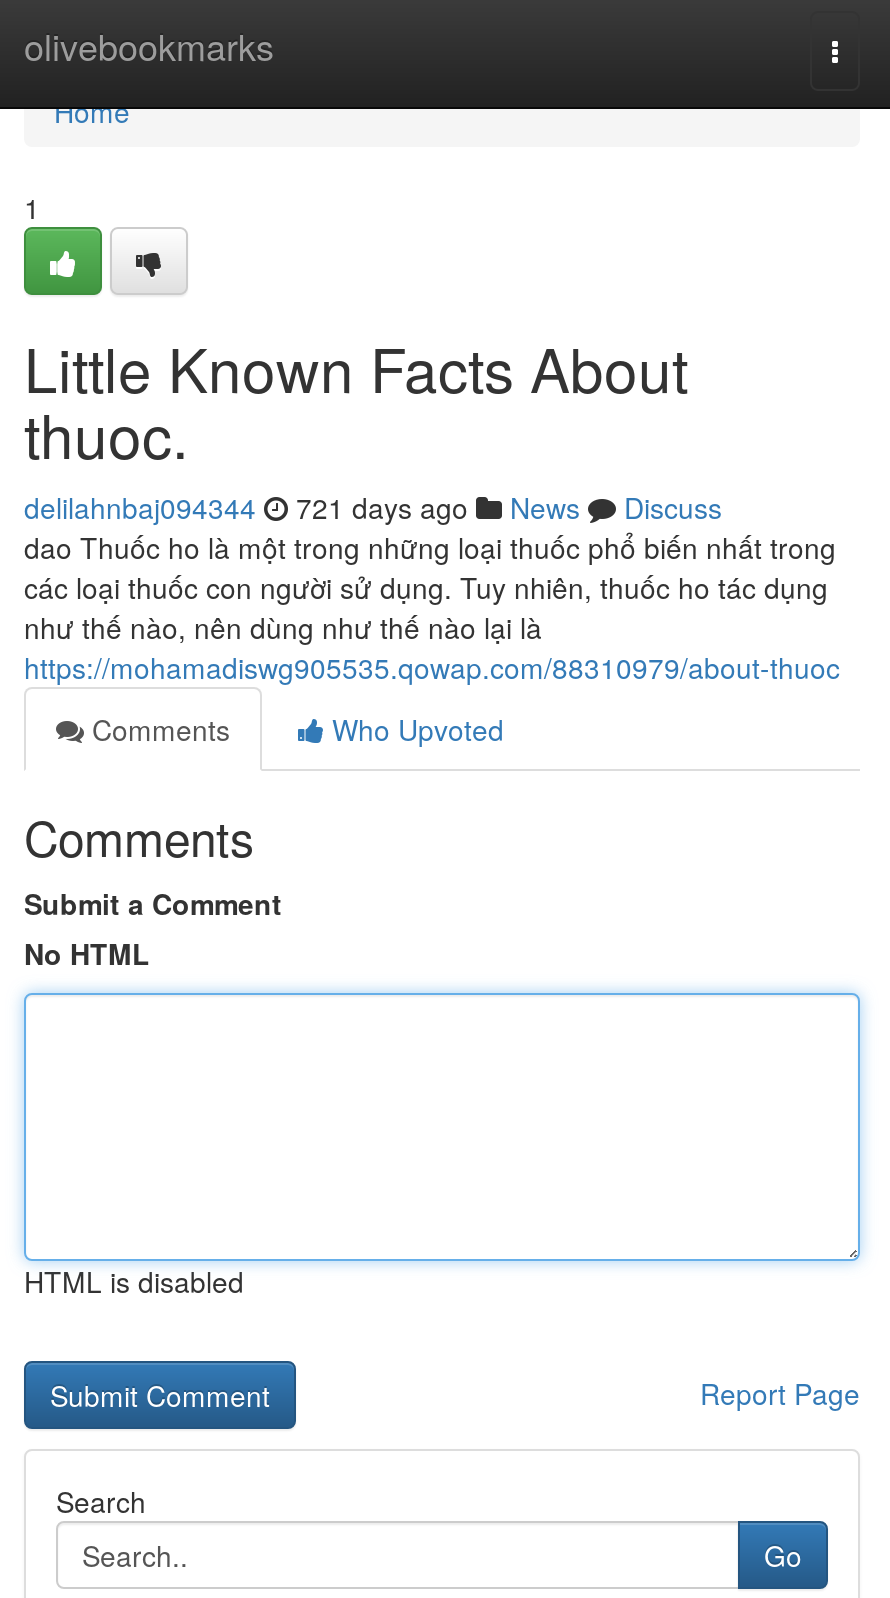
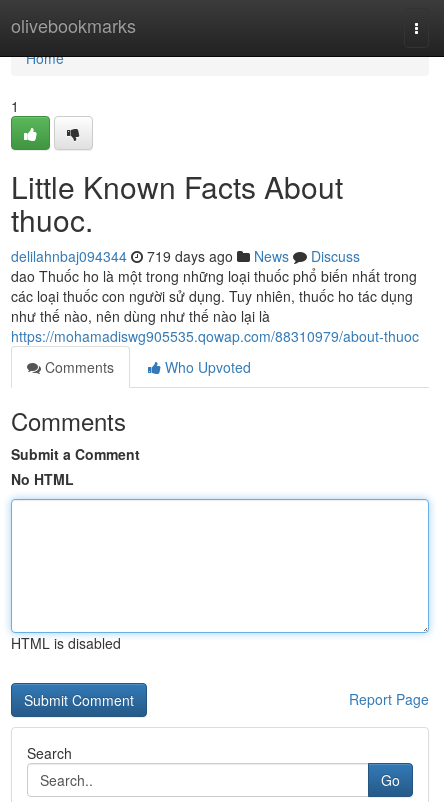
- delilahnbaj094344 721 days ago News Discuss
+ delilahnbaj094344 719 days ago News Discuss
